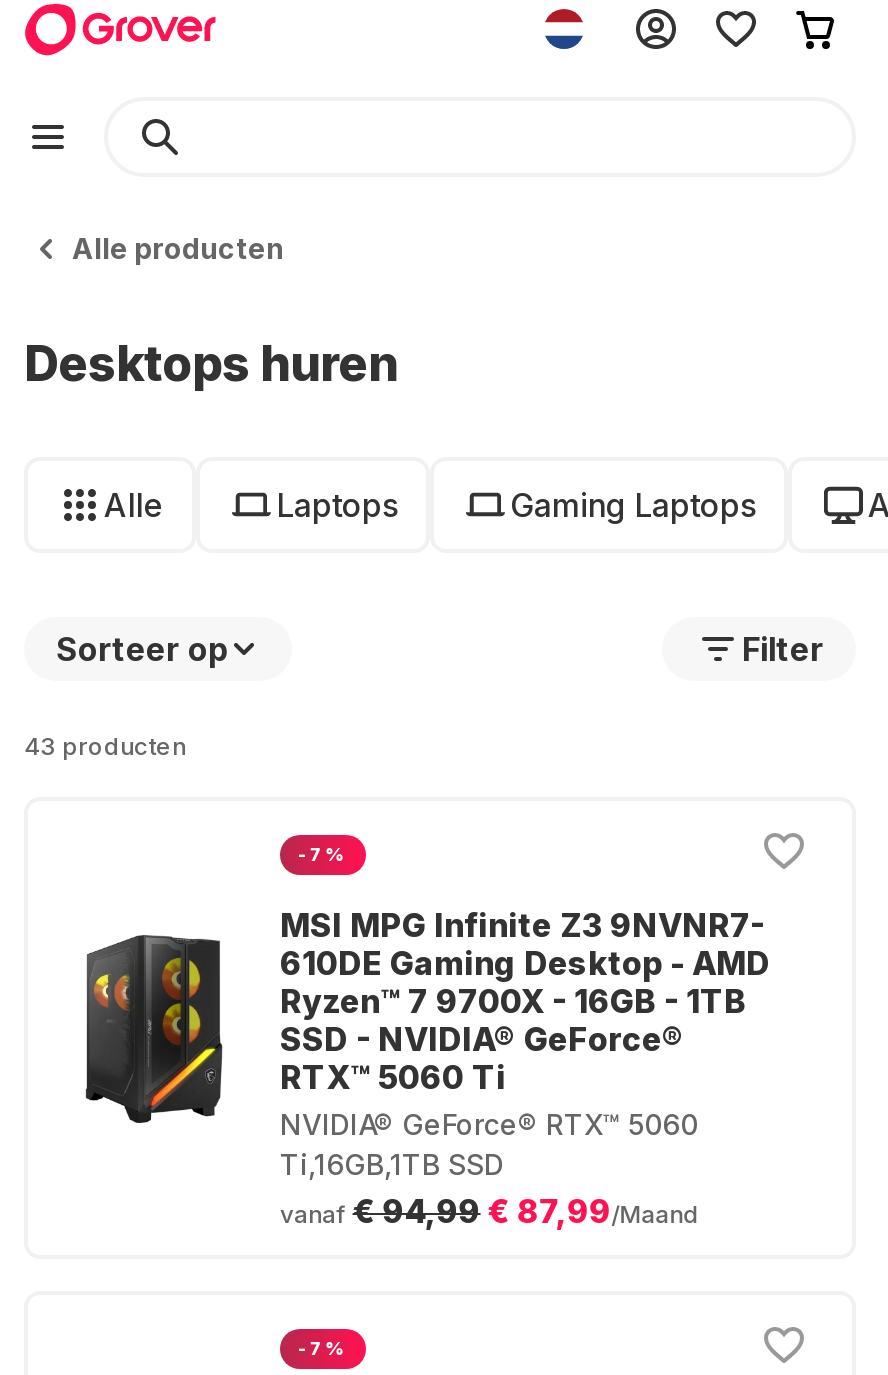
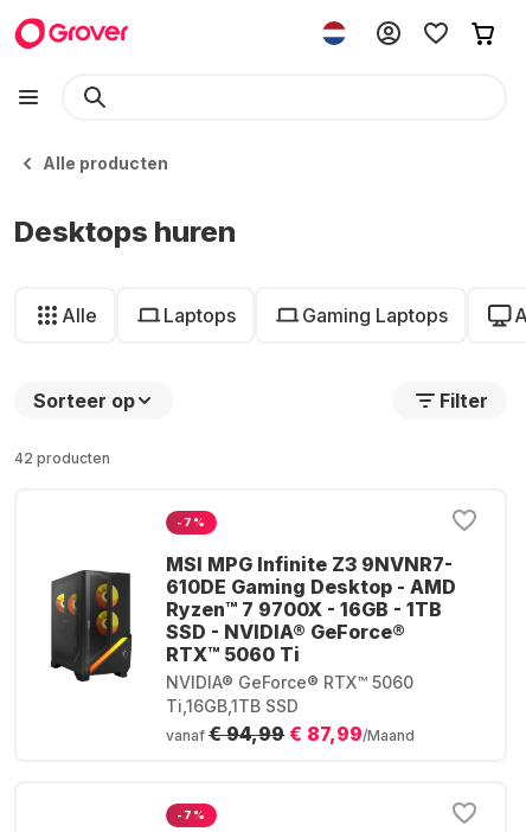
- 43 producten
+ 42 producten
